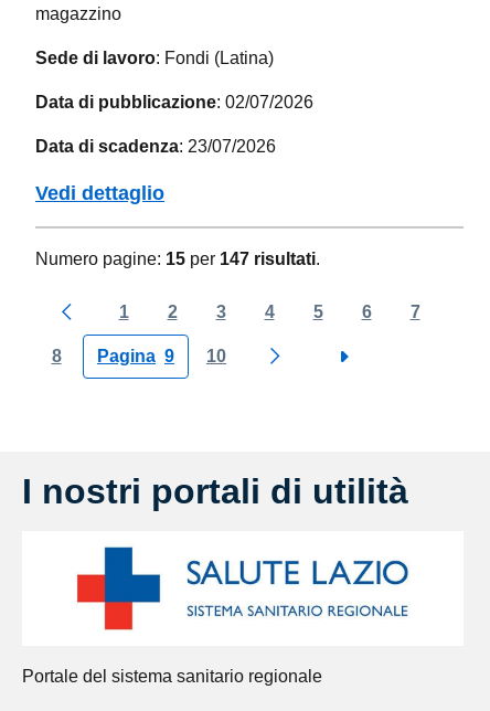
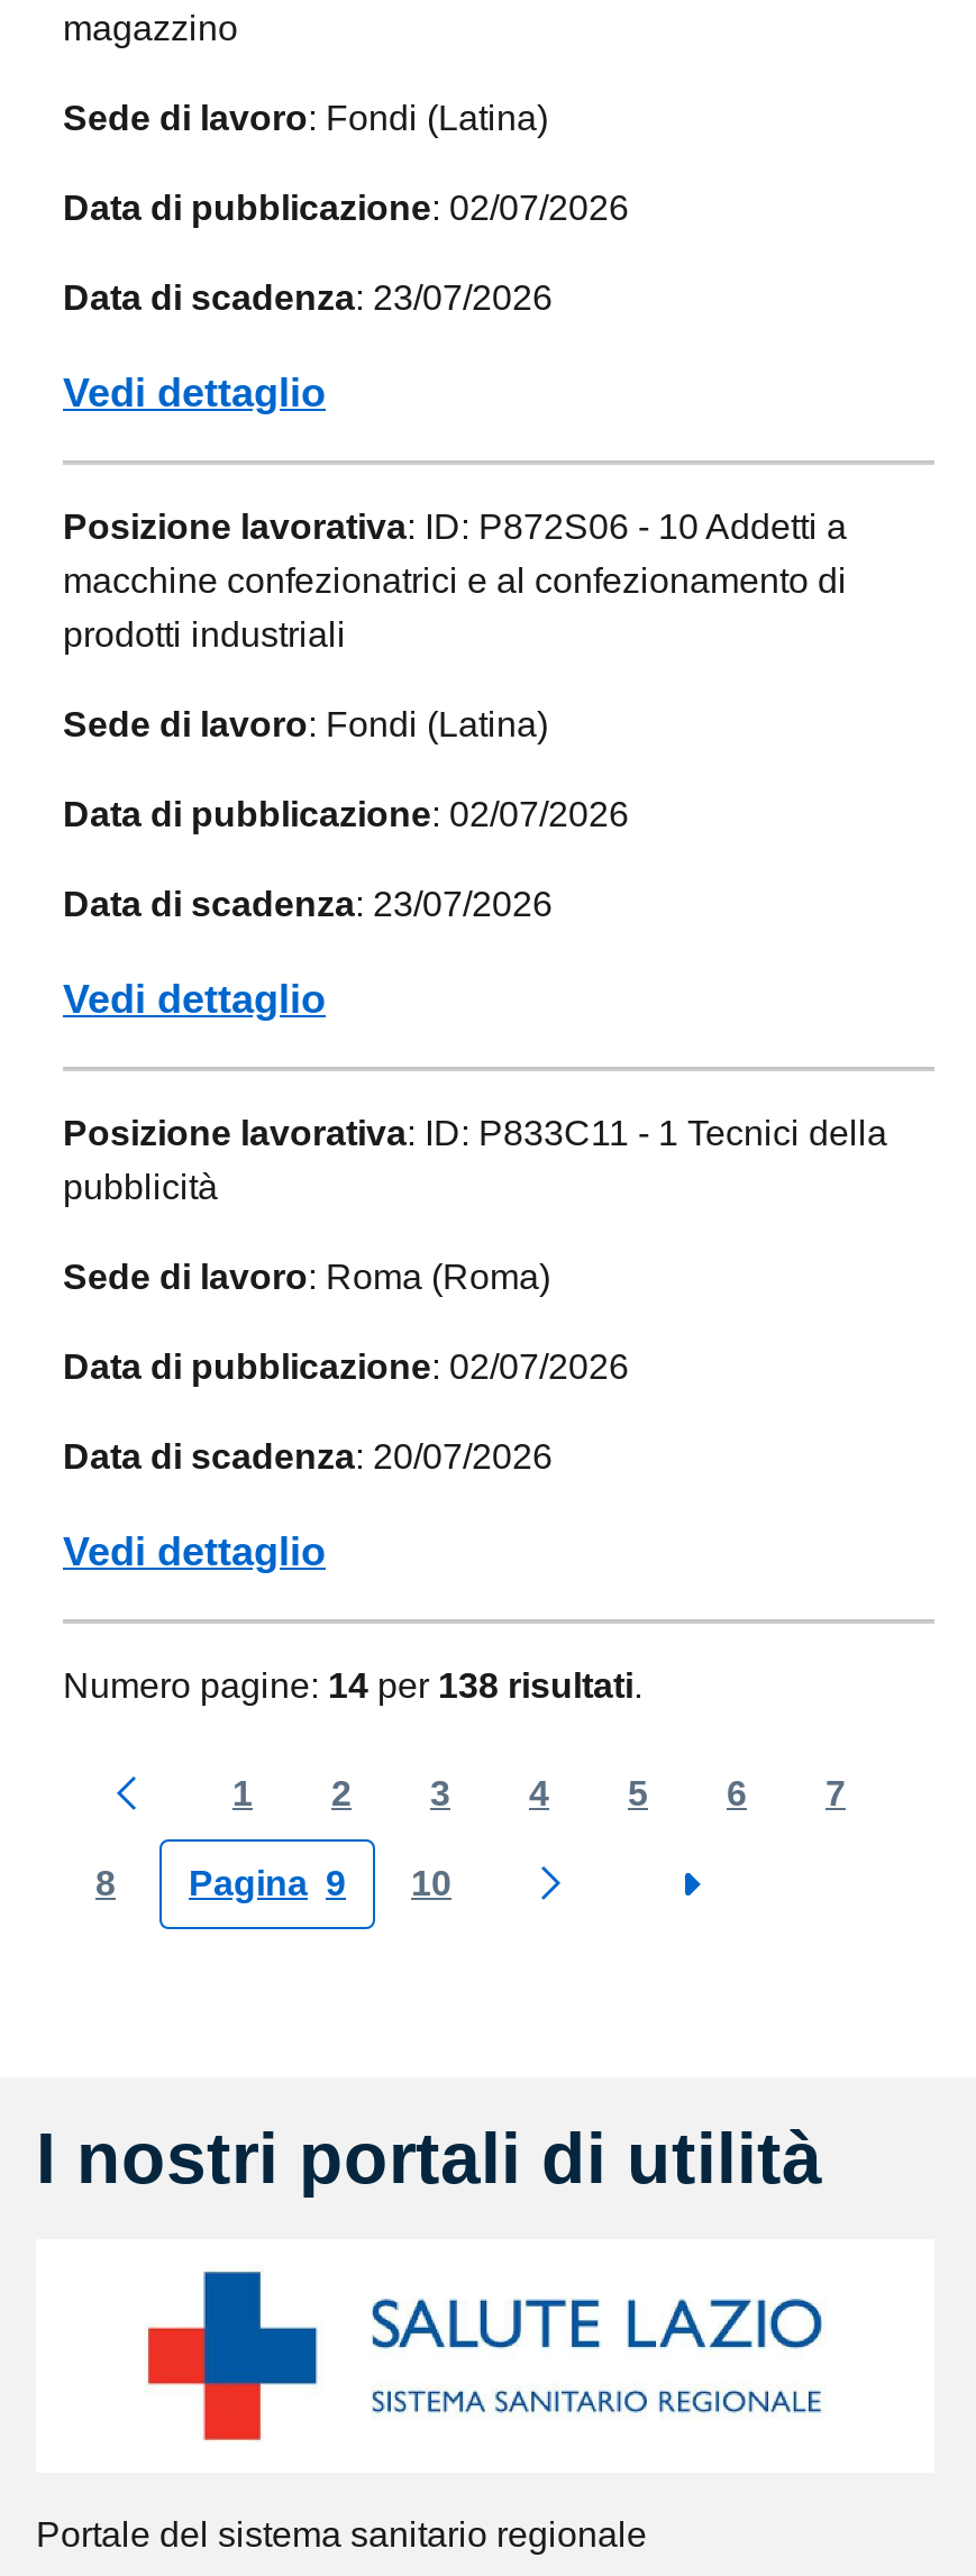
- Numero pagine: 15 per 147 risultati.
+ Posizione lavorativa: ID: P872S06 - 10 Addetti a
+ macchine confezionatrici e al confezionamento di
+ prodotti industriali
+ Sede di lavoro: Fondi (Latina)
+ Data di pubblicazione: 02/07/2026
+ Data di scadenza: 23/07/2026
+ Vedi dettaglio
+ Posizione lavorativa: ID: P833C11 - 1 Tecnici della
+ pubblicità
+ Sede di lavoro: Roma (Roma)
+ Data di pubblicazione: 02/07/2026
+ Data di scadenza: 20/07/2026
+ Vedi dettaglio
+ Numero pagine: 14 per 138 risultati.
